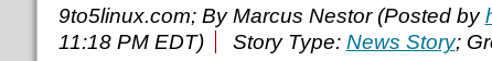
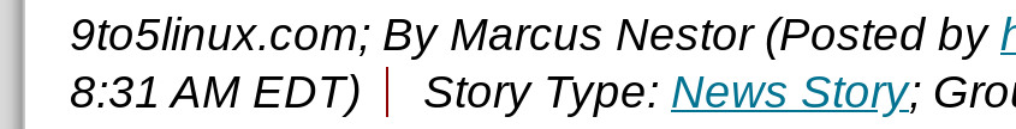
- 11:18 PM EDT)
+ 8:31 AM EDT)
